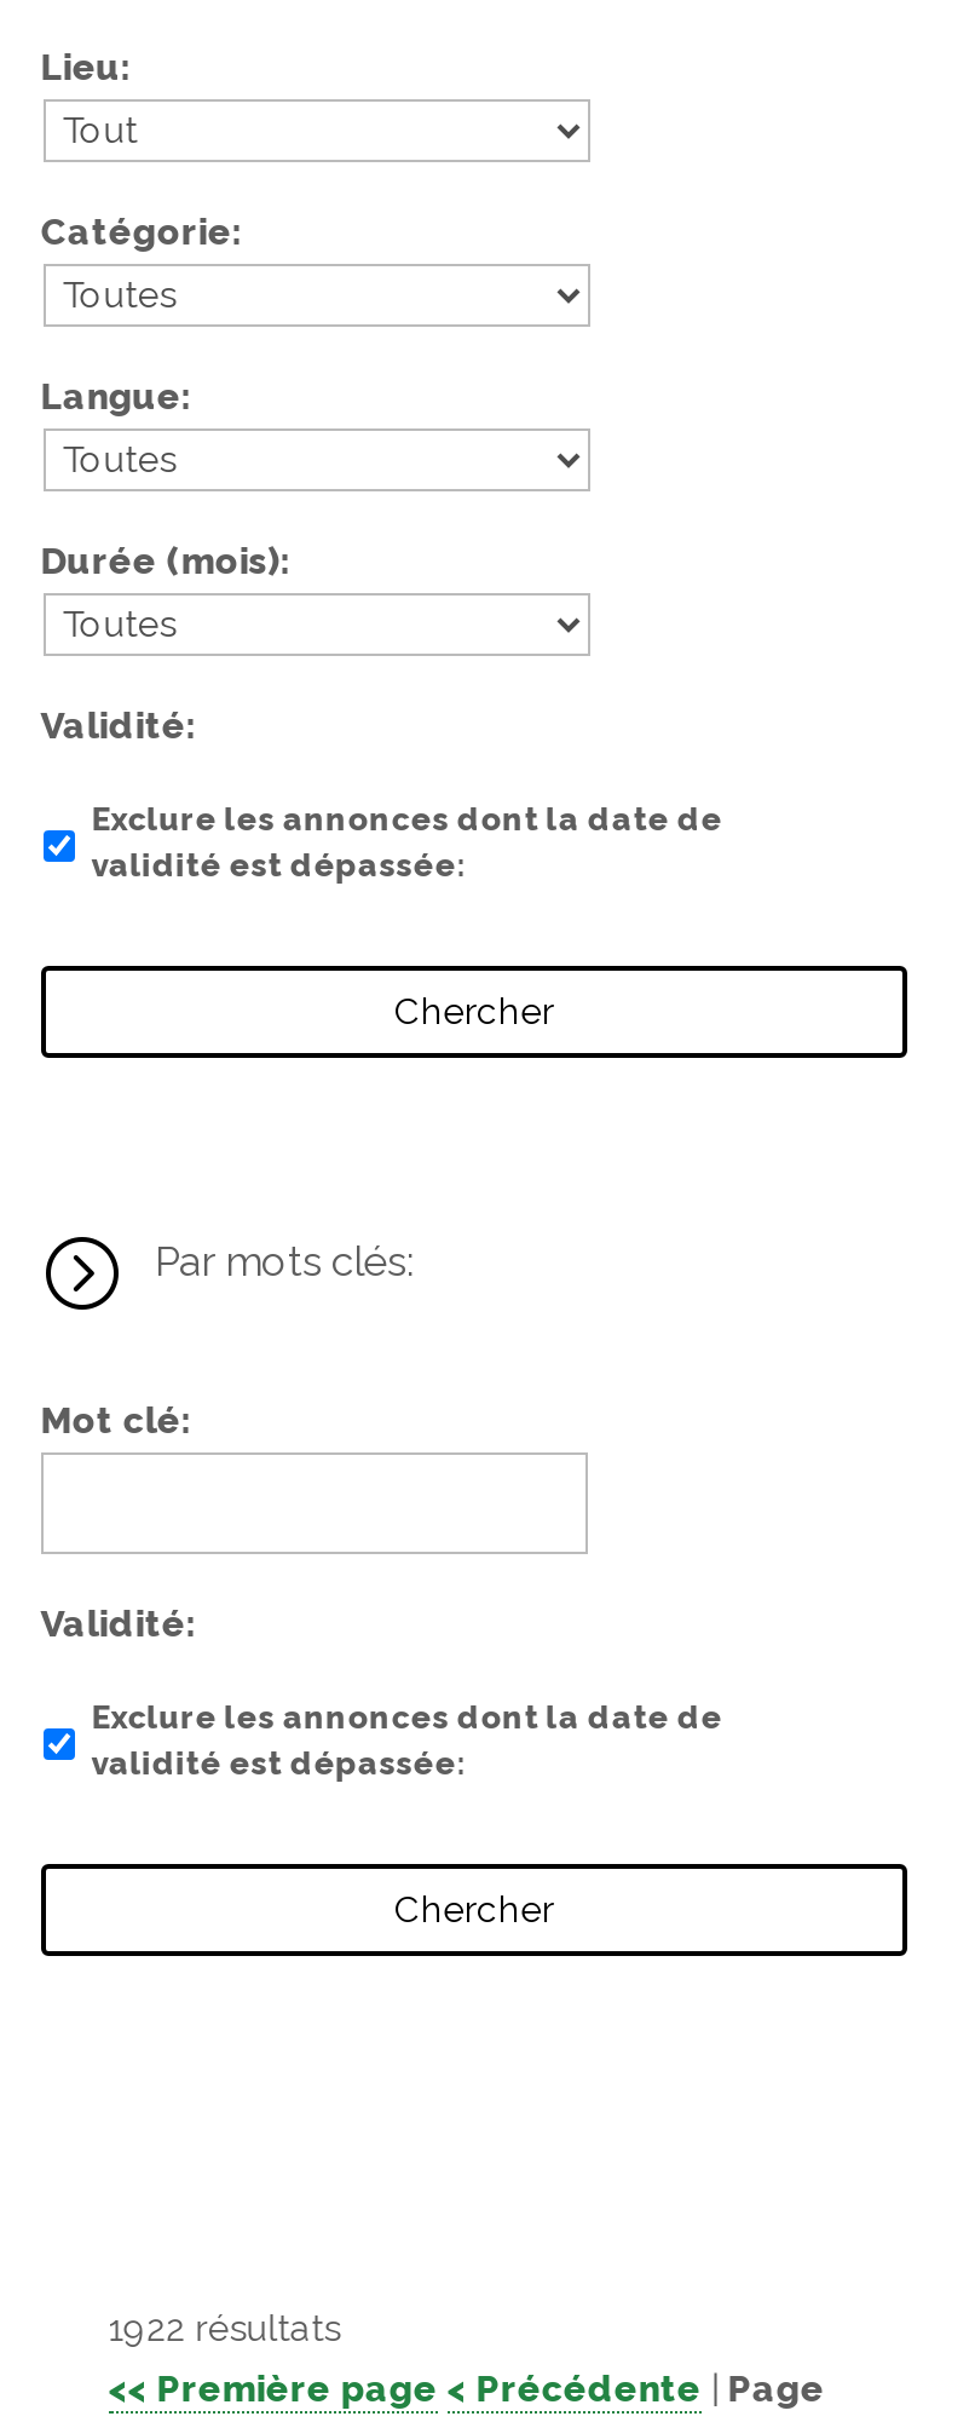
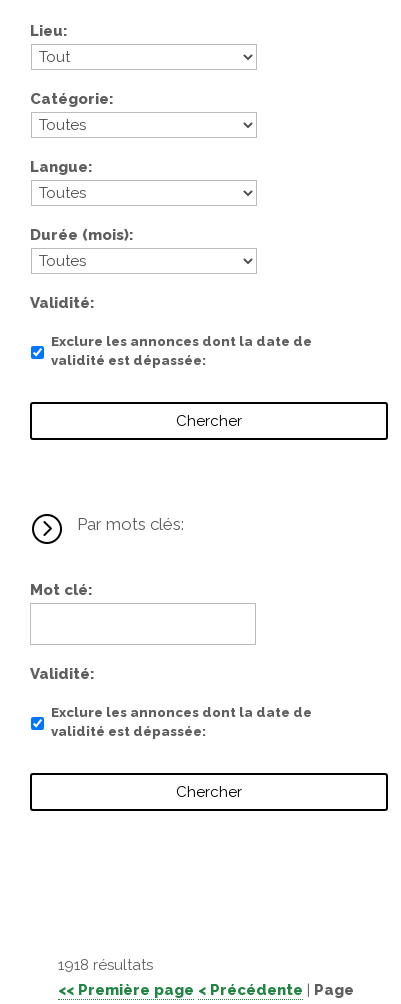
- 1922 résultats
+ 1918 résultats
